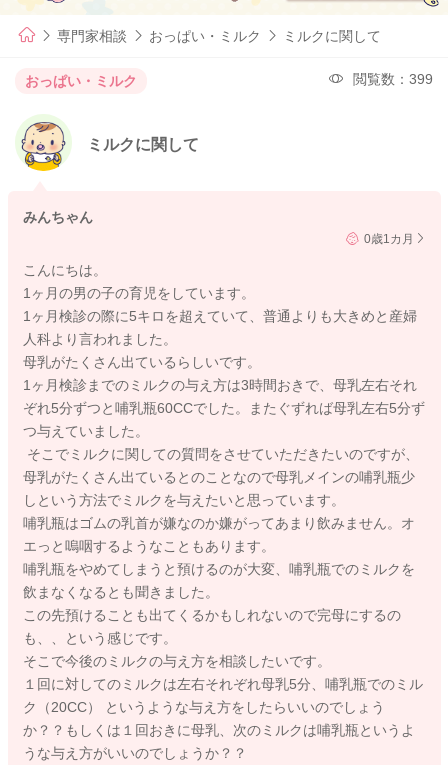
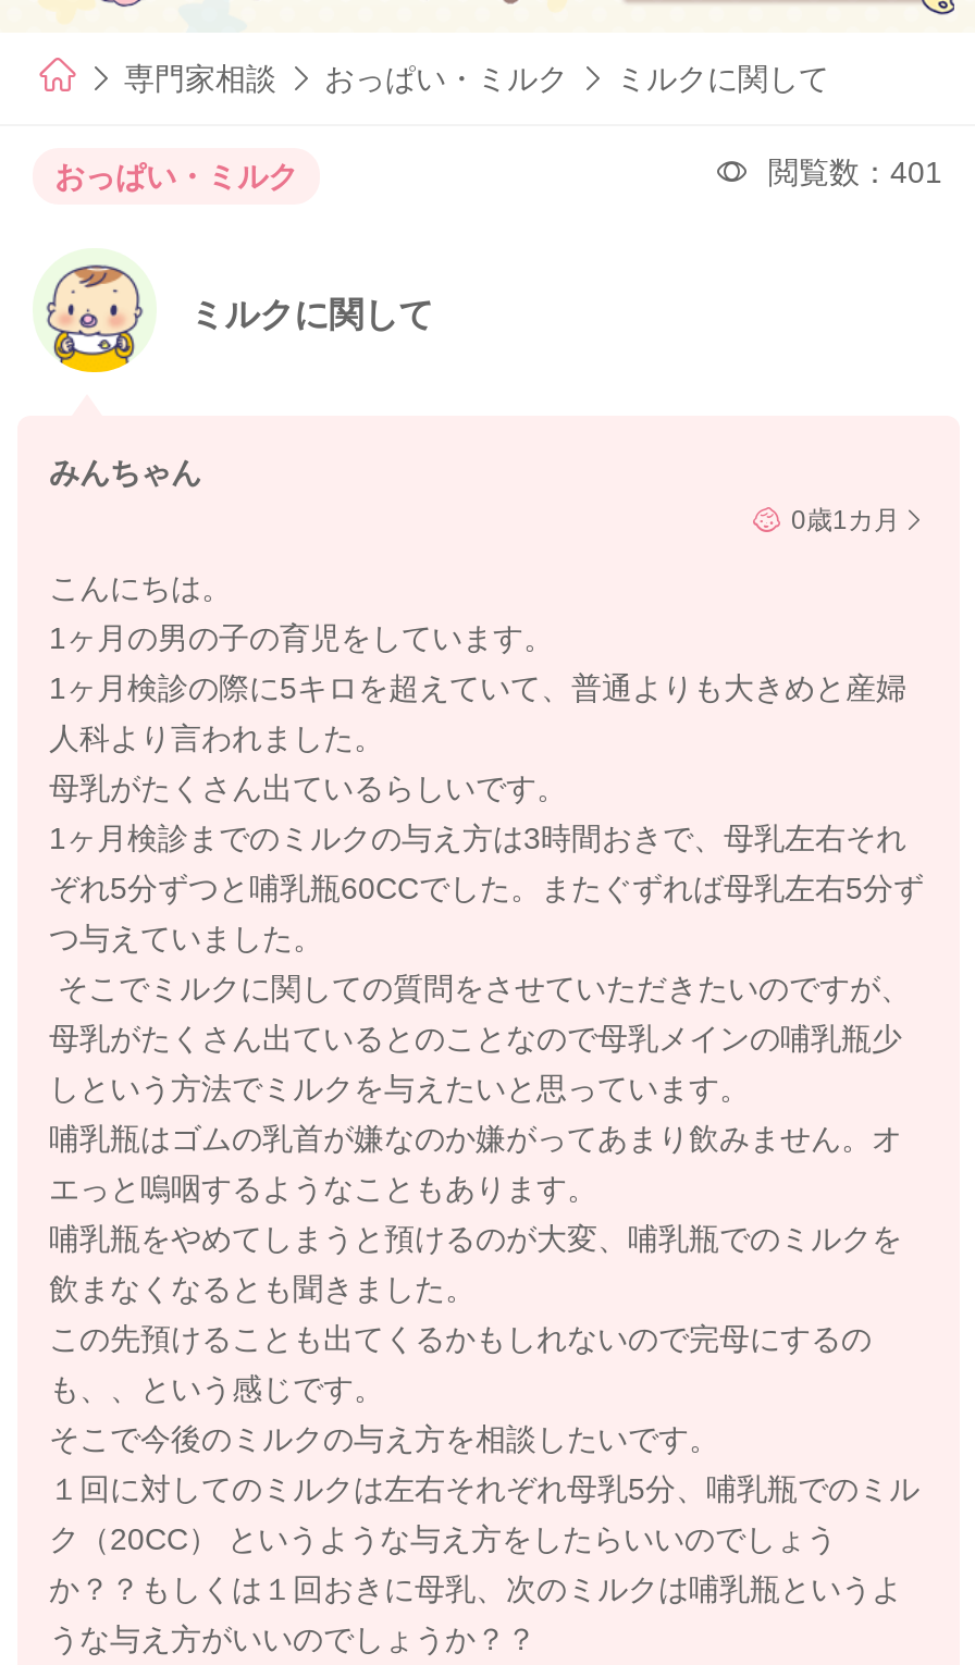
- 閲覧数：399
+ 閲覧数：401
